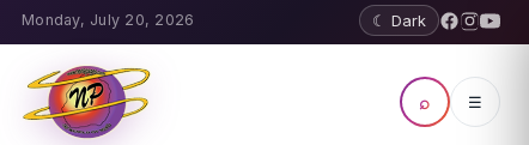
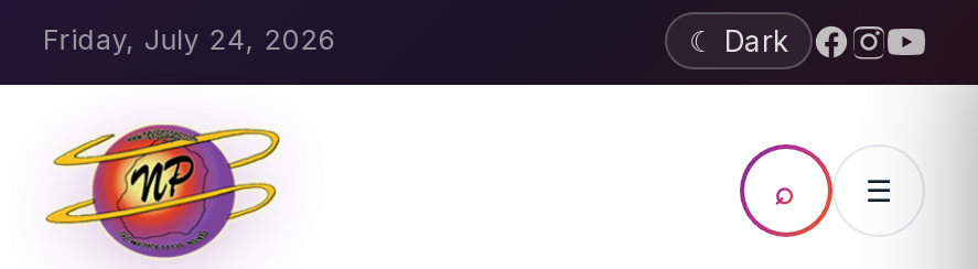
- Monday, July 20, 2026
+ Friday, July 24, 2026
